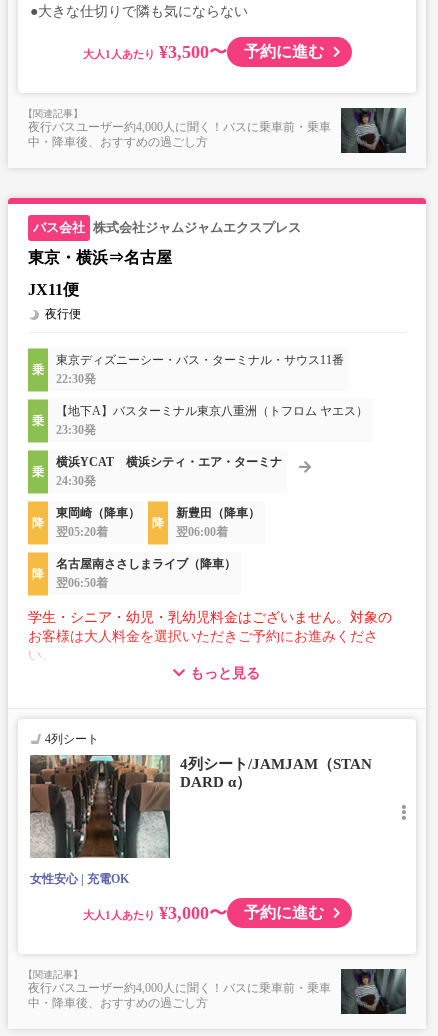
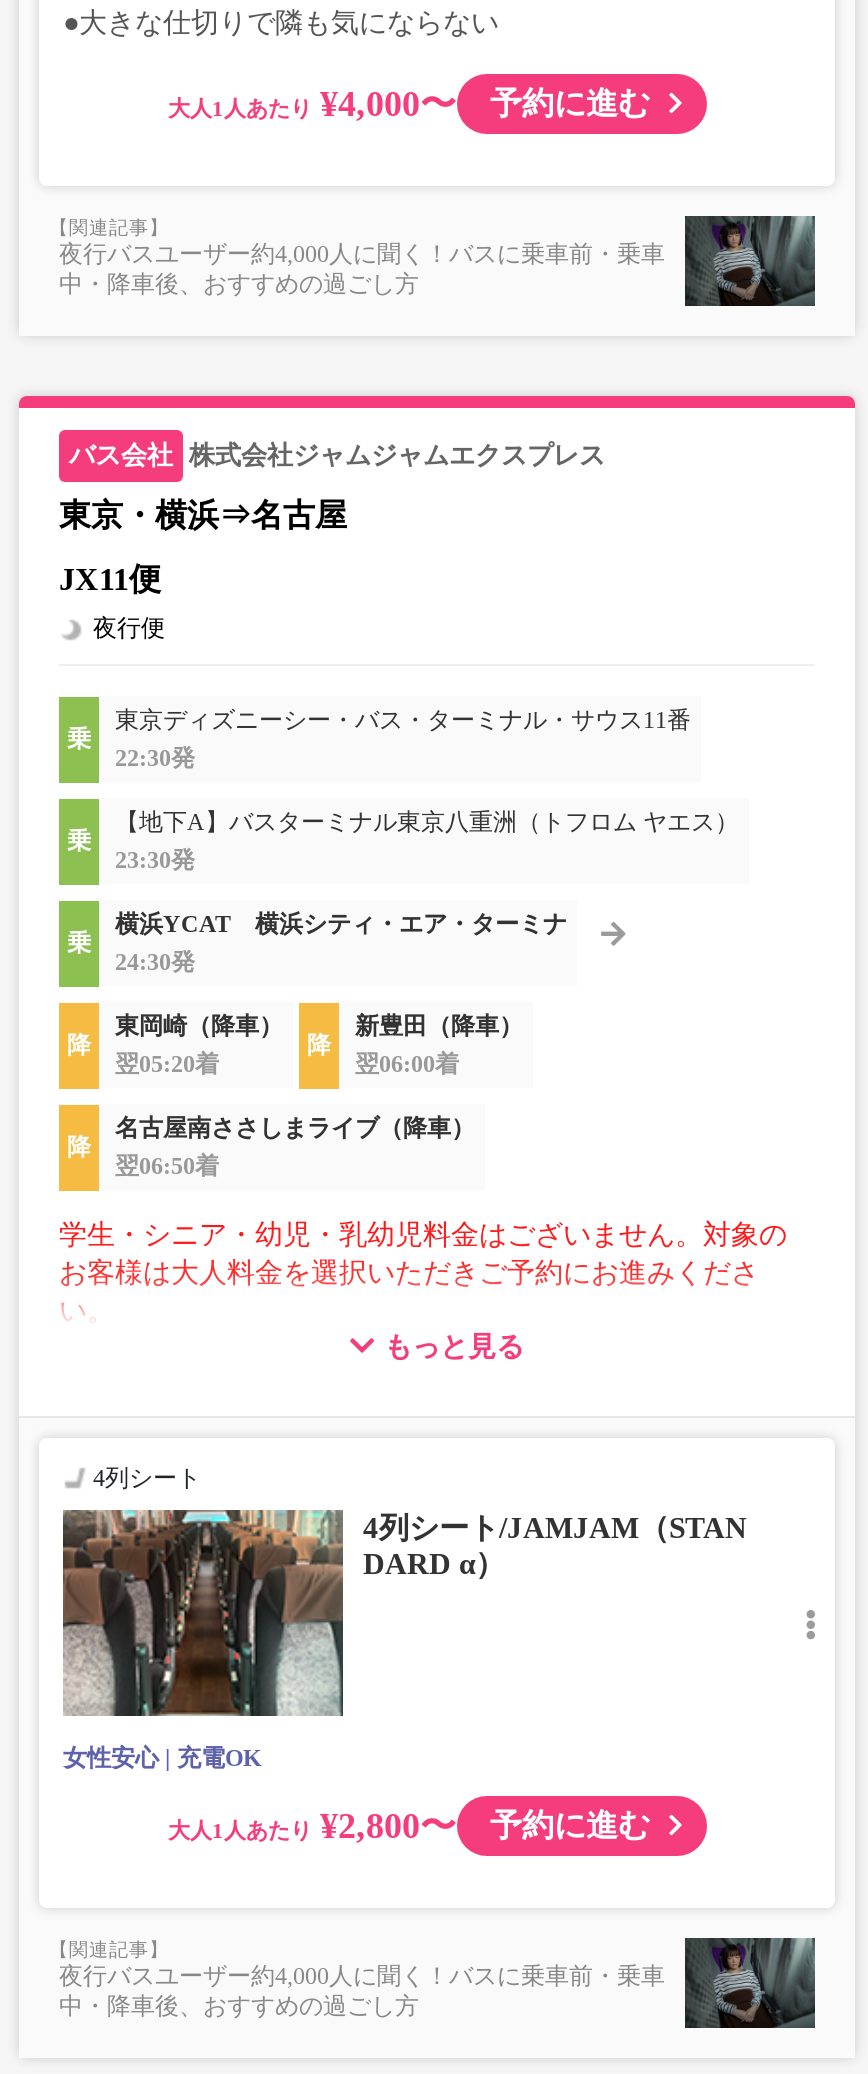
- ¥3,500〜 予約に進む
+ ¥4,000〜 予約に進む

- ¥3,000〜 予約に進む
+ ¥2,800〜 予約に進む
